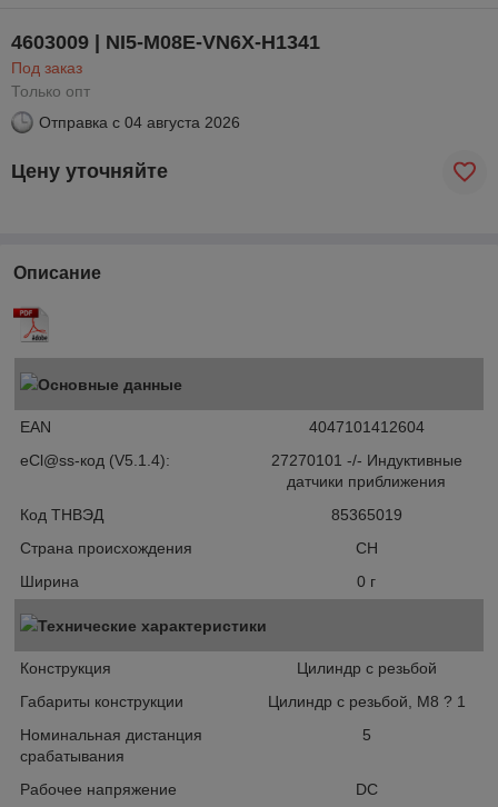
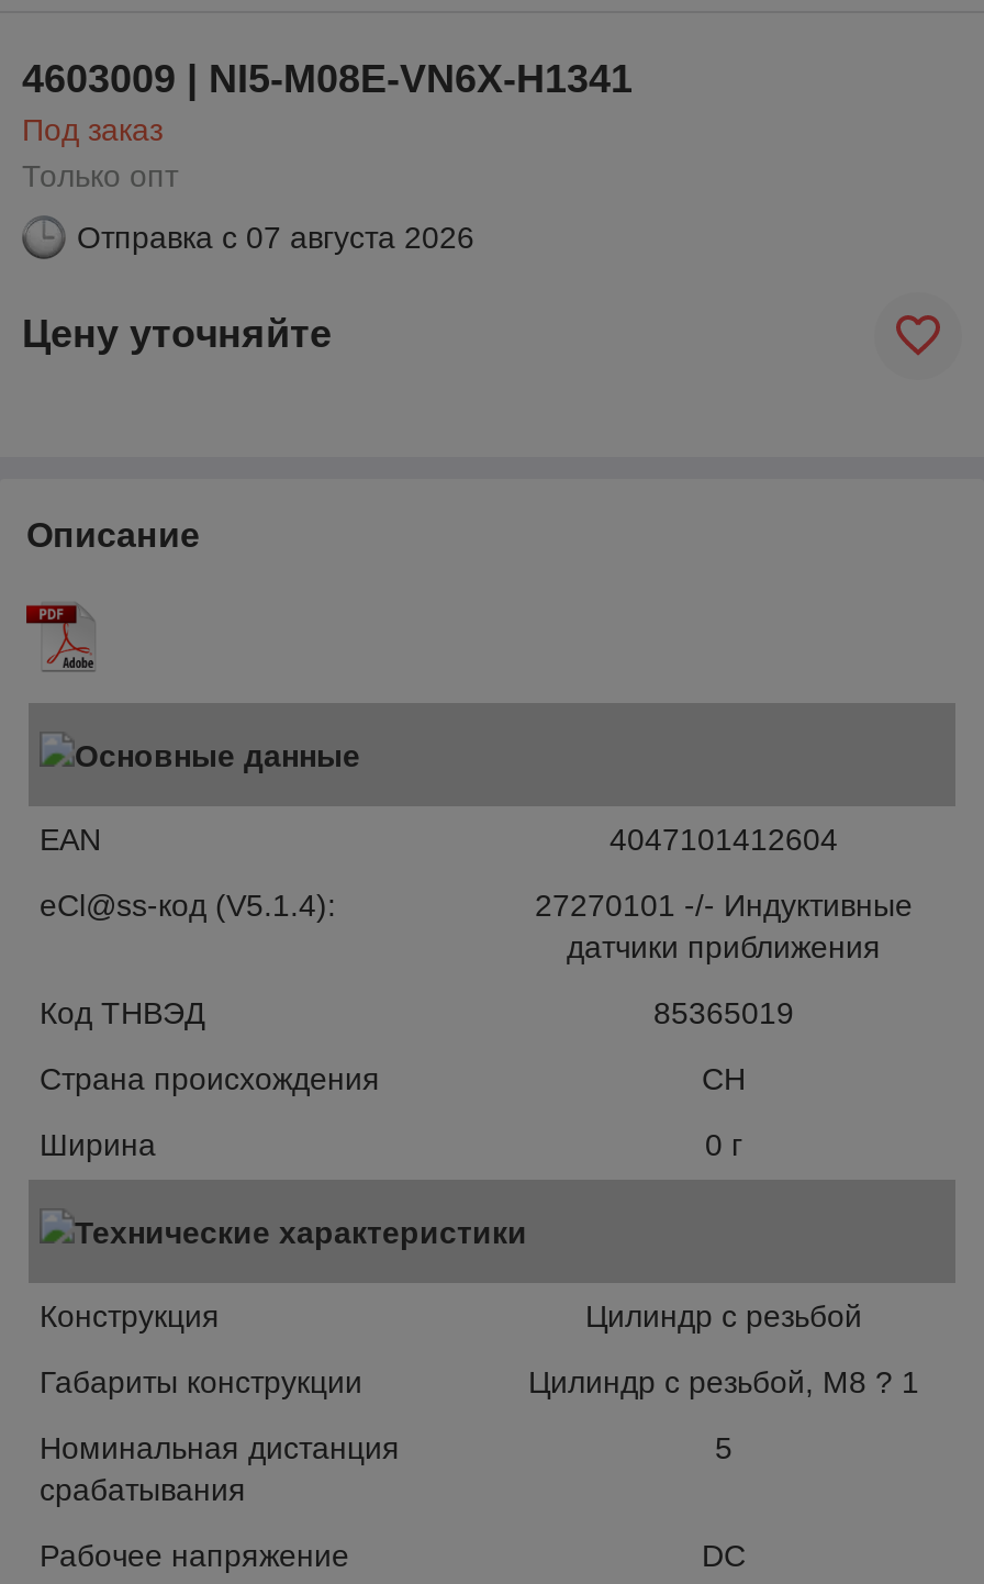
- Отправка с 04 августа 2026
+ Отправка с 07 августа 2026
